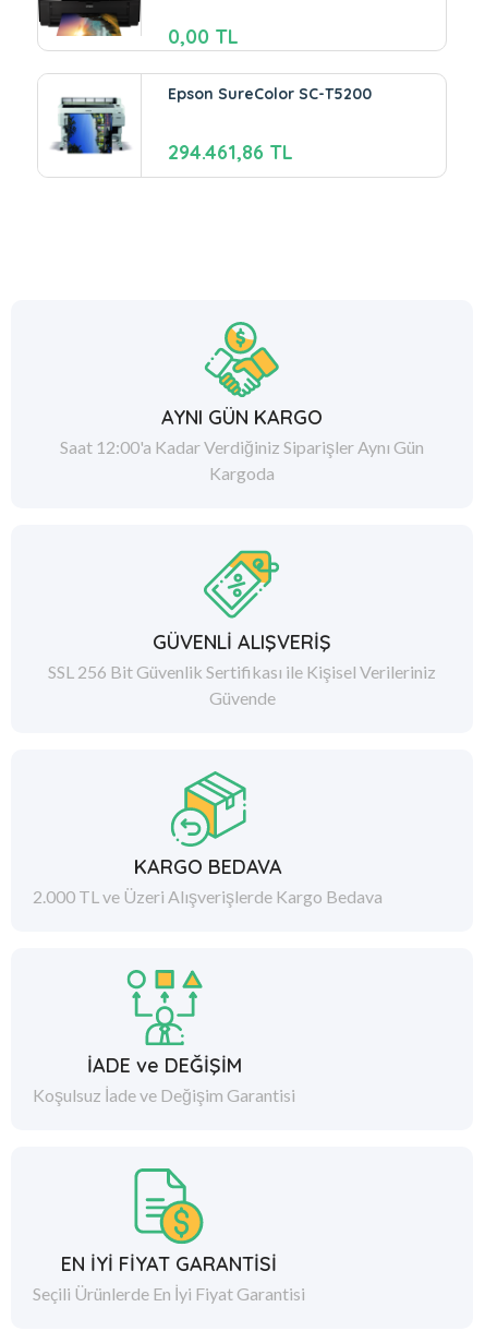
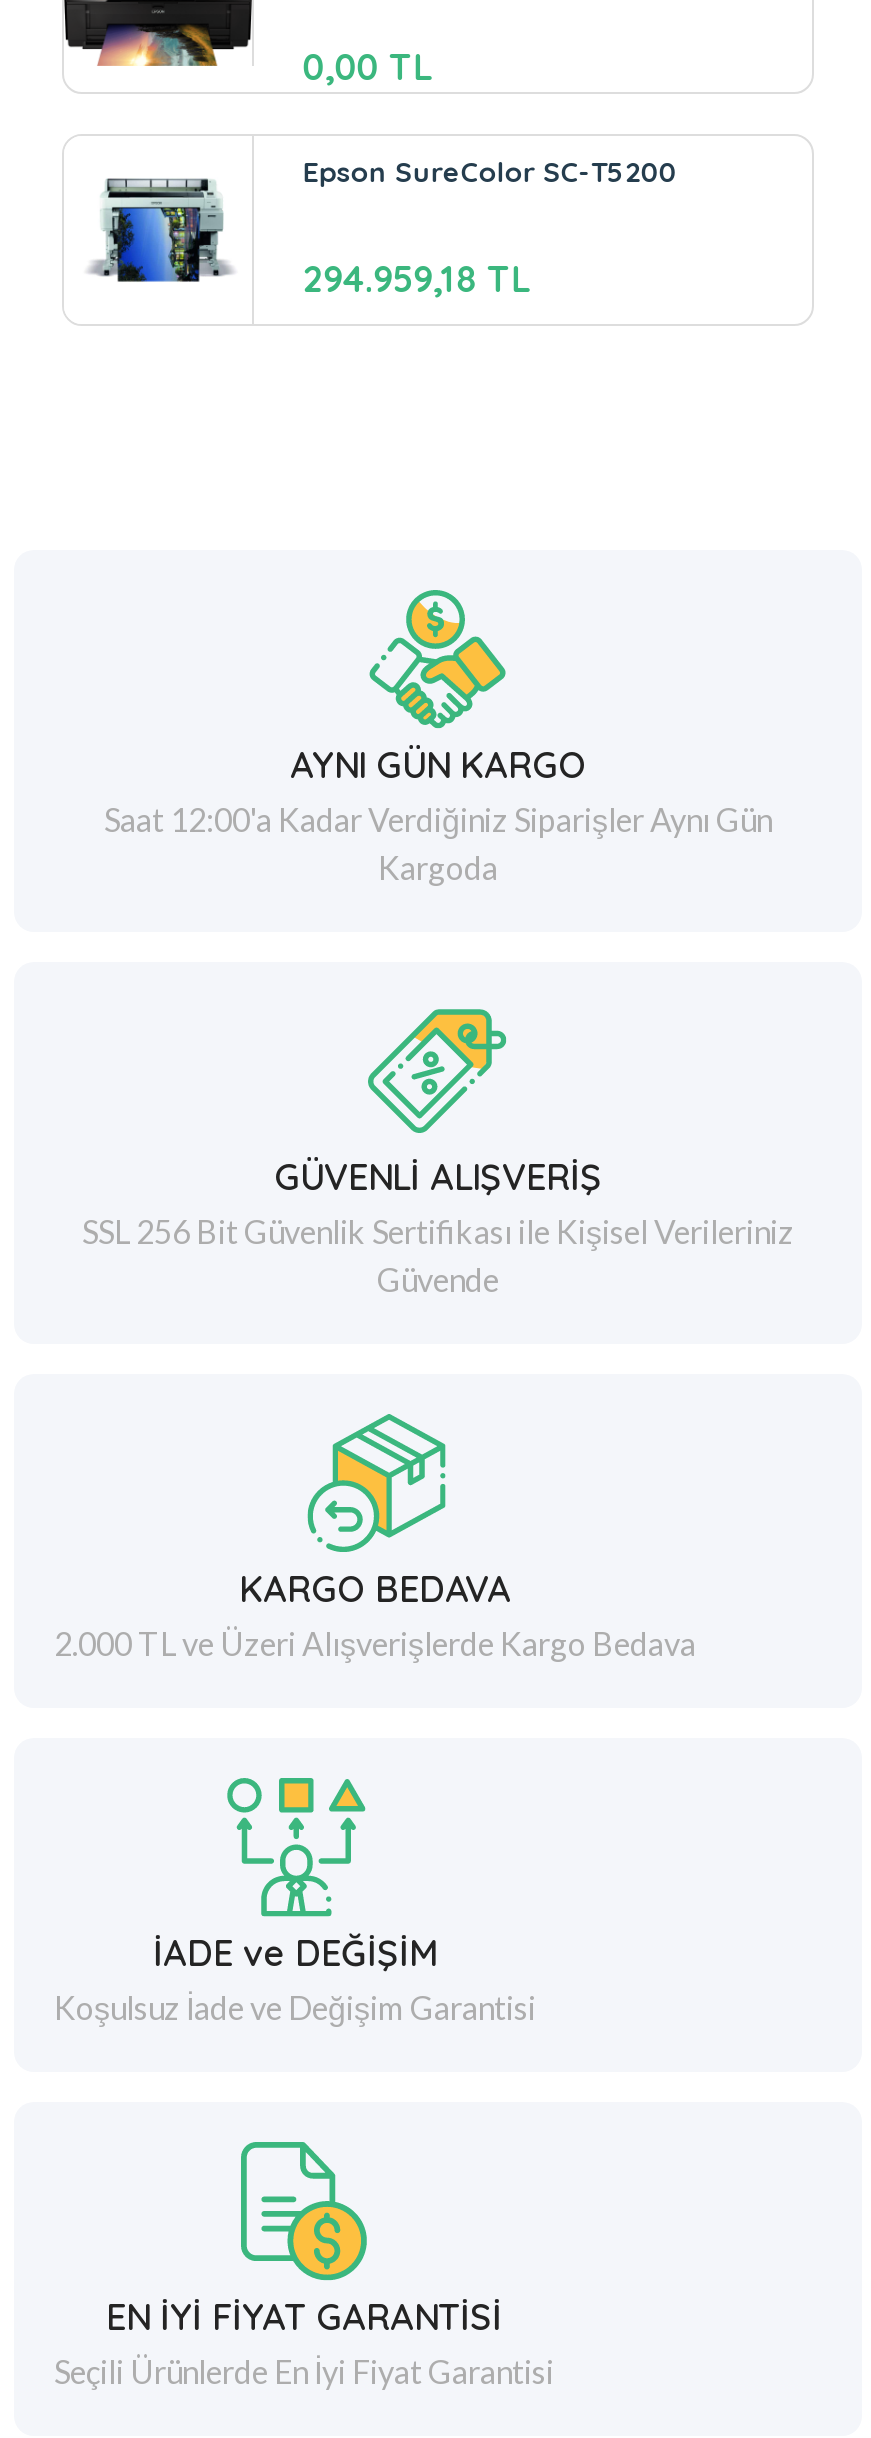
- 294.461,86 TL
+ 294.959,18 TL
